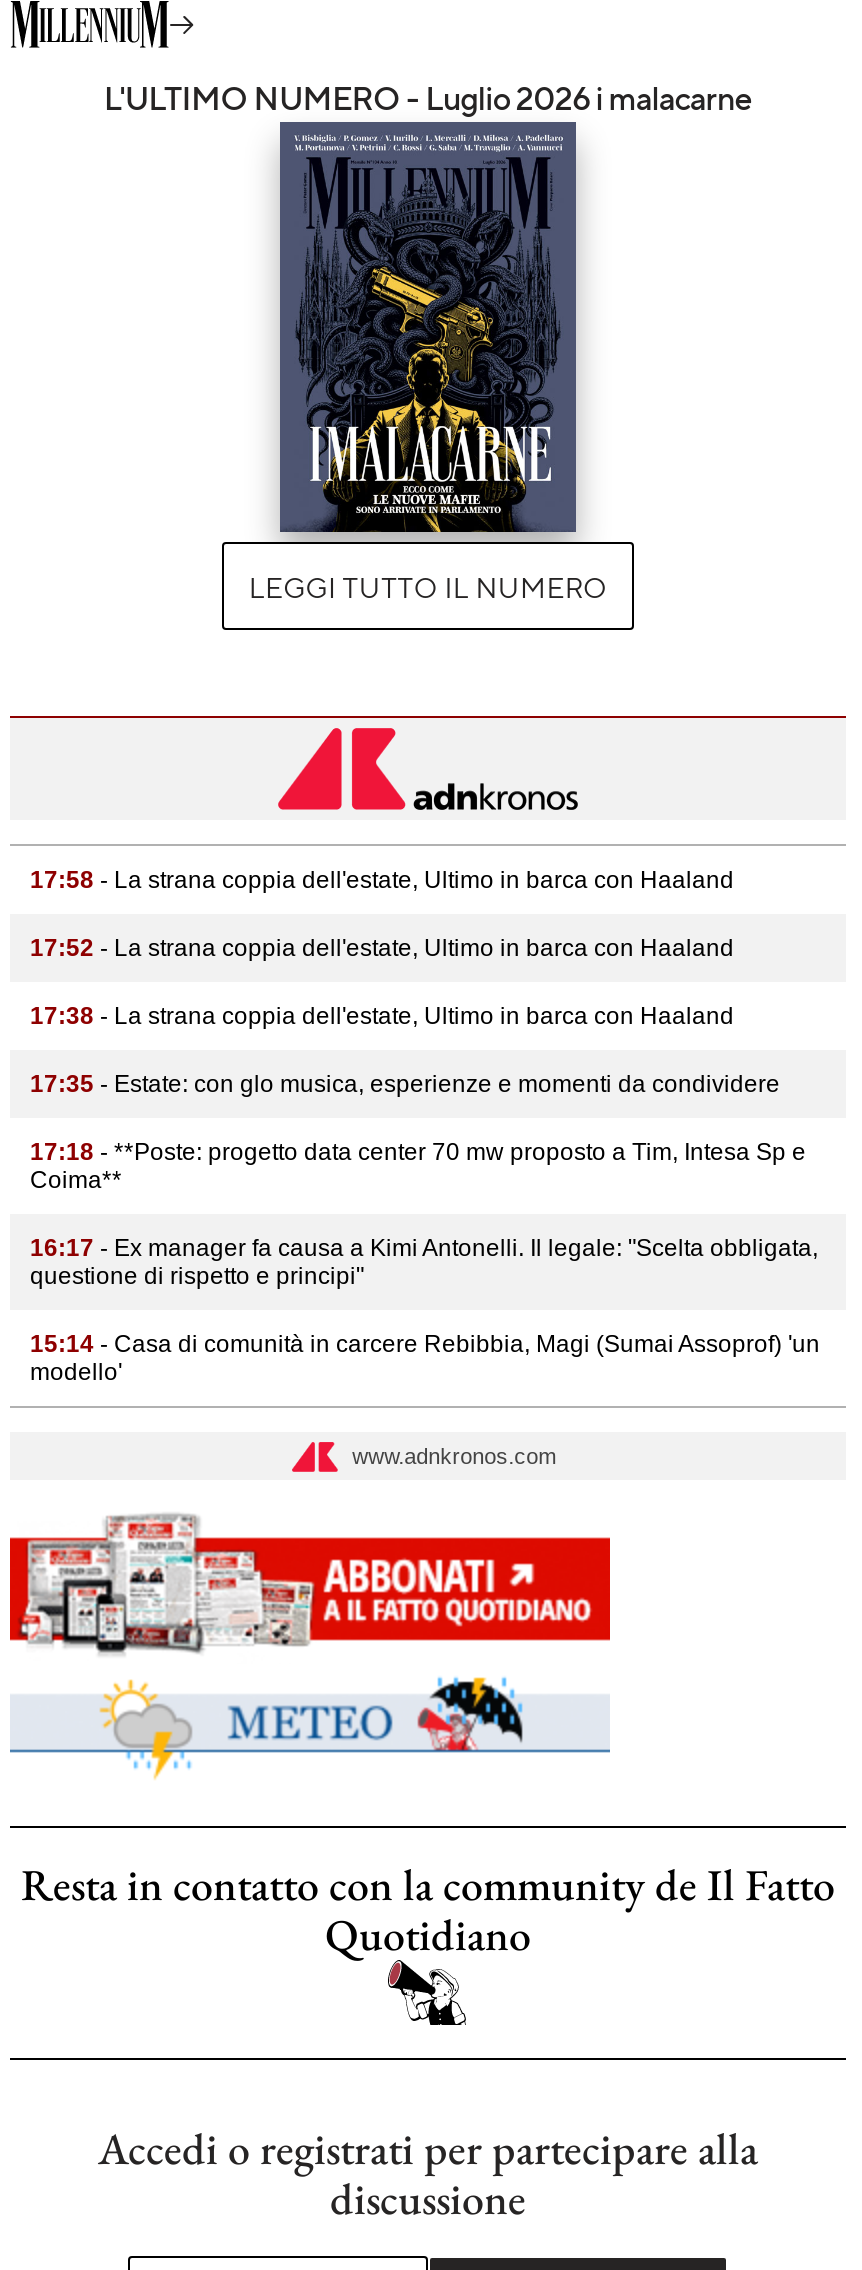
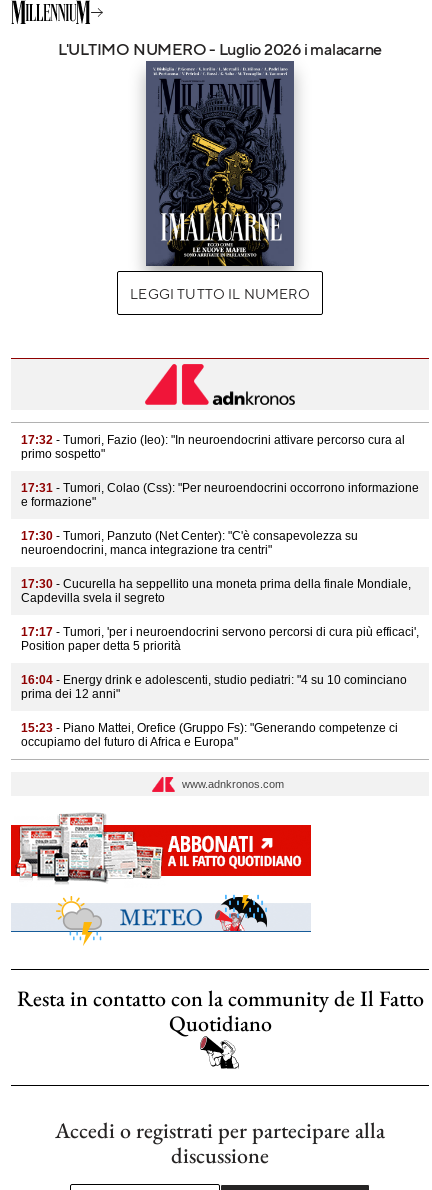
- 17:58 - La strana coppia dell'estate, Ultimo in barca con Haaland
+ 17:32 - Tumori, Fazio (Ieo): "In neuroendocrini attivare percorso cura al
+ primo sospetto"

- 17:52 - La strana coppia dell'estate, Ultimo in barca con Haaland
+ 17:31 - Tumori, Colao (Css): "Per neuroendocrini occorrono informazione
+ e formazione"

- 17:38 - La strana coppia dell'estate, Ultimo in barca con Haaland
+ 17:30 - Tumori, Panzuto (Net Center): "C'è consapevolezza su
+ neuroendocrini, manca integrazione tra centri"

- 17:35 - Estate: con glo musica, esperienze e momenti da condividere
+ 17:30 - Cucurella ha seppellito una moneta prima della finale Mondiale,
+ Capdevilla svela il segreto

- 17:18 - **Poste: progetto data center 70 mw proposto a Tim, Intesa Sp e
- Coima**
+ 17:17 - Tumori, 'per i neuroendocrini servono percorsi di cura più efficaci',
+ Position paper detta 5 priorità

- 16:17 - Ex manager fa causa a Kimi Antonelli. Il legale: "Scelta obbligata,
- questione di rispetto e principi"
+ 16:04 - Energy drink e adolescenti, studio pediatri: "4 su 10 cominciano
+ prima dei 12 anni"

- 15:14 - Casa di comunità in carcere Rebibbia, Magi (Sumai Assoprof) 'un
- modello'
+ 15:23 - Piano Mattei, Orefice (Gruppo Fs): "Generando competenze ci
+ occupiamo del futuro di Africa e Europa"
